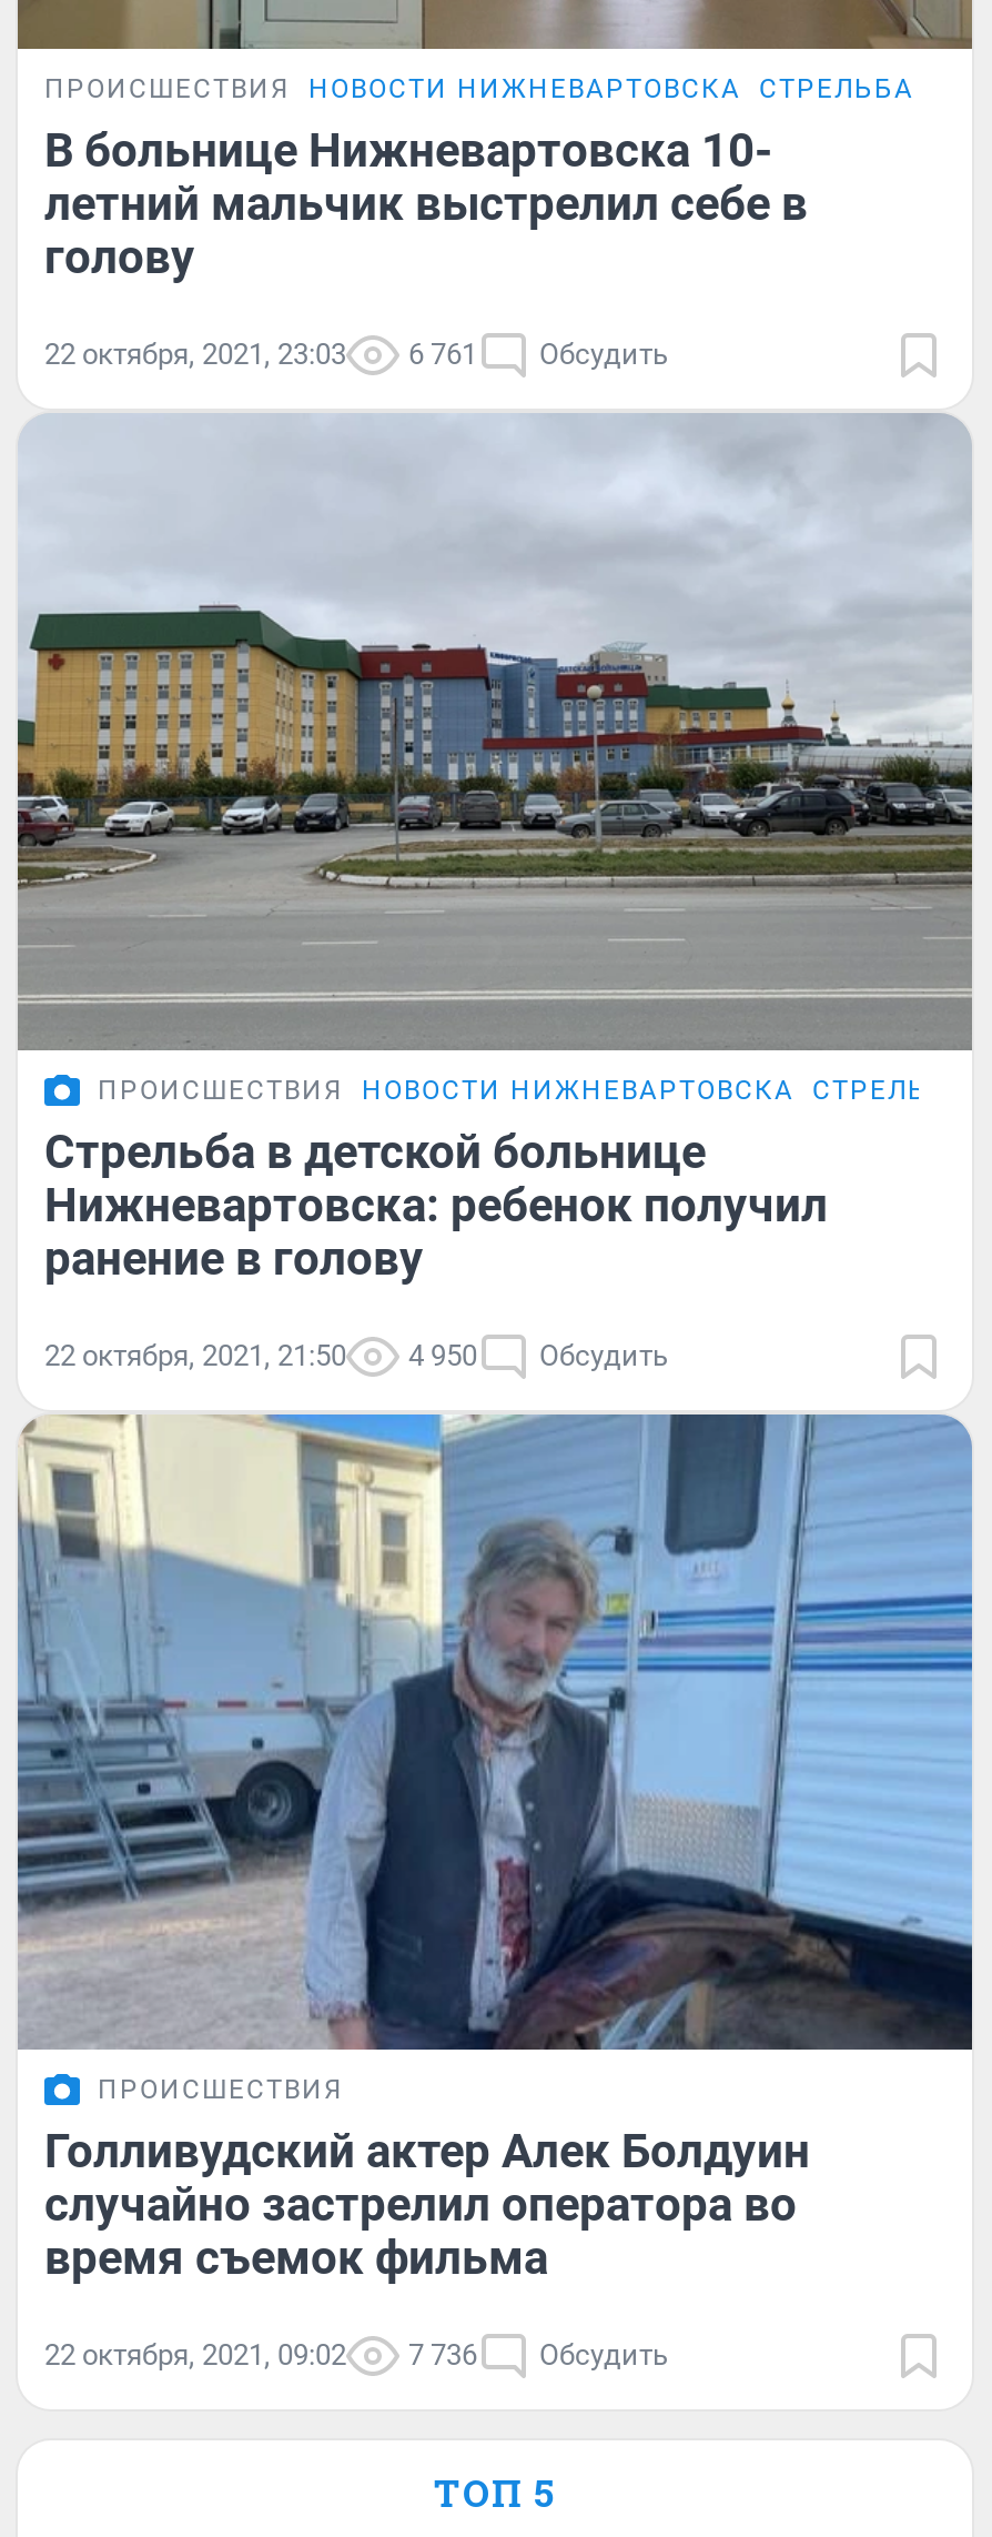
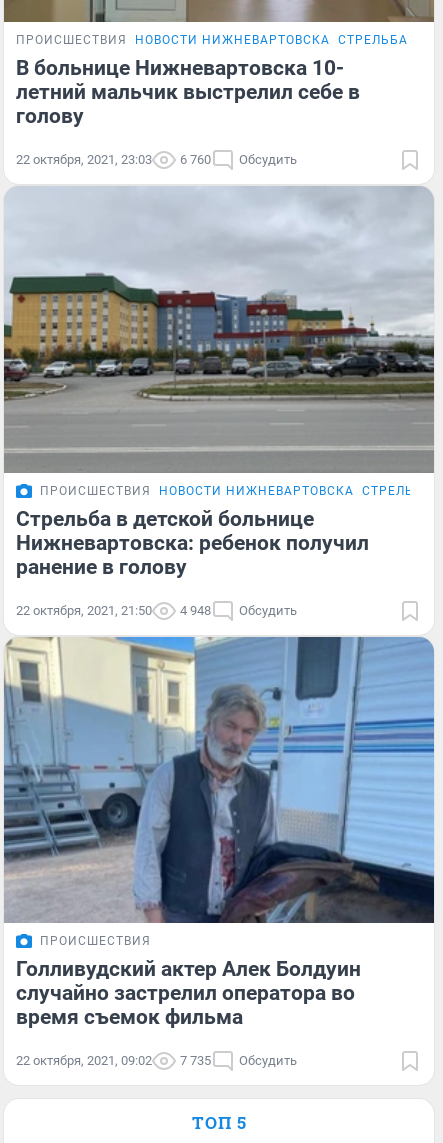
- 22 октября, 2021, 23:03 6 761 Обсудить
+ 22 октября, 2021, 23:03 6 760 Обсудить

- 22 октября, 2021, 21:50 4 950 Обсудить
+ 22 октября, 2021, 21:50 4 948 Обсудить

- 22 октября, 2021, 09:02 7 736 Обсудить
+ 22 октября, 2021, 09:02 7 735 Обсудить
